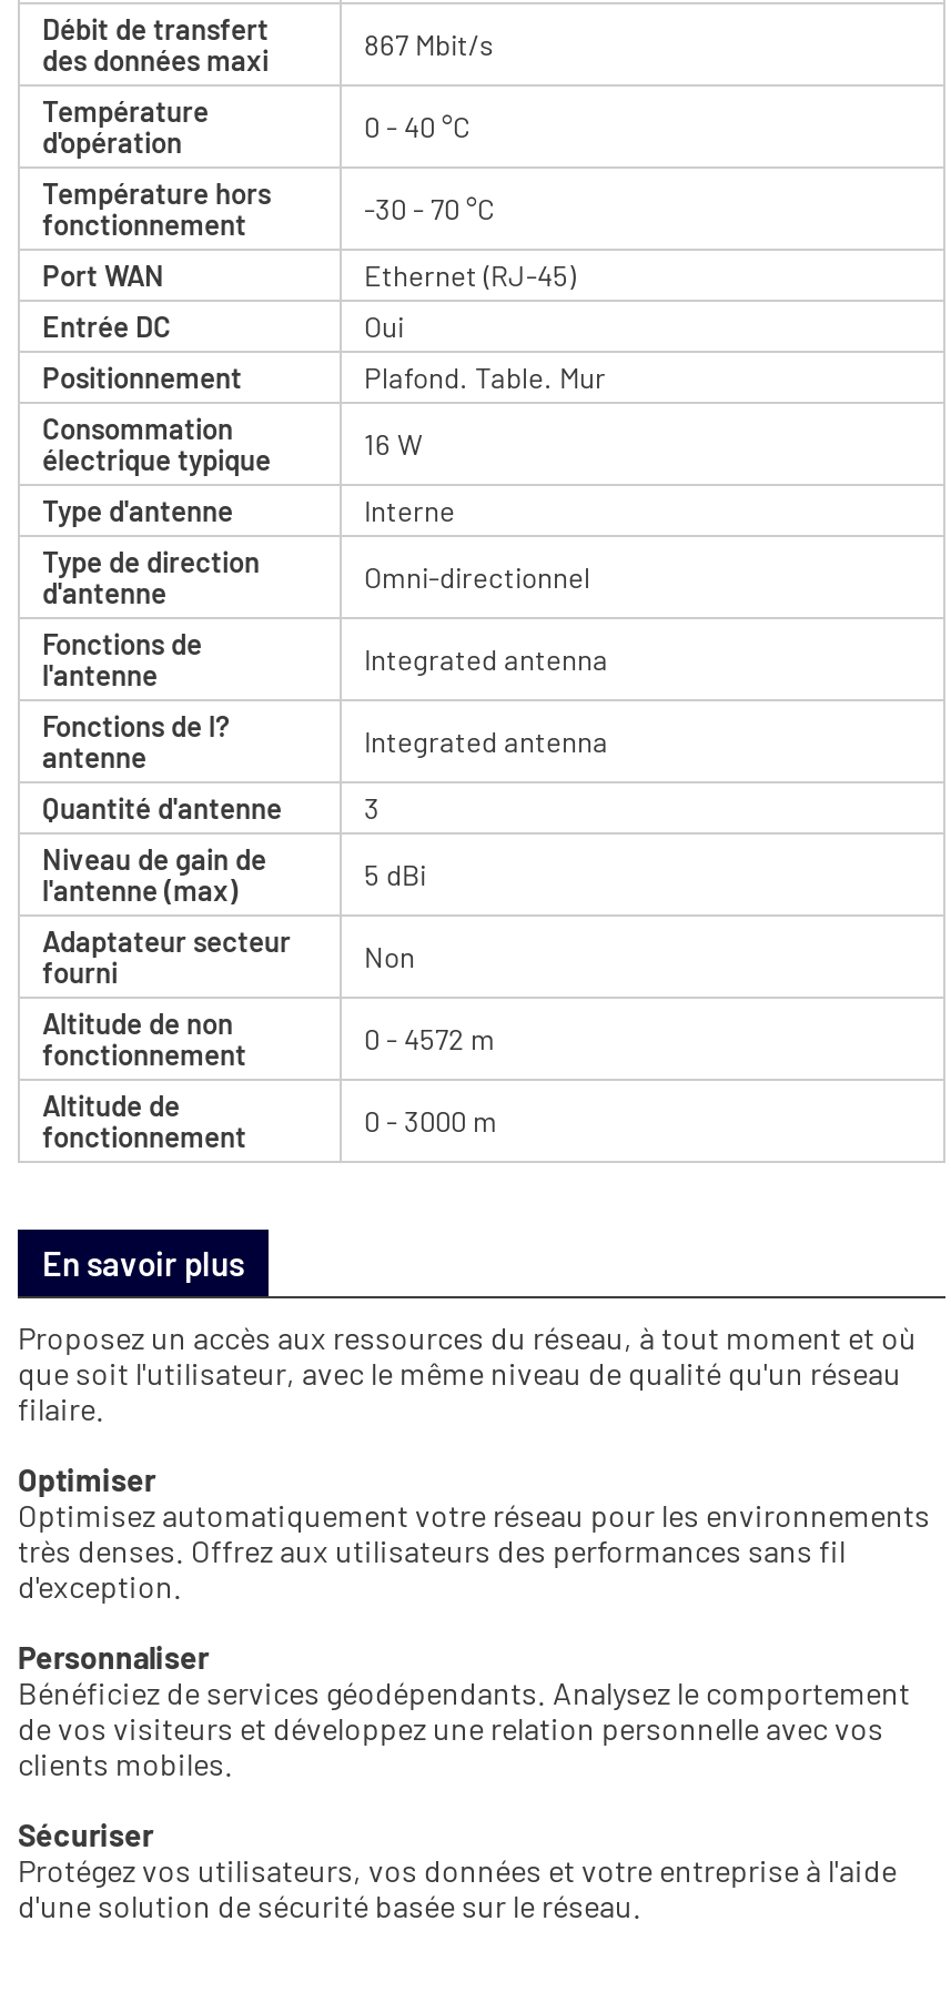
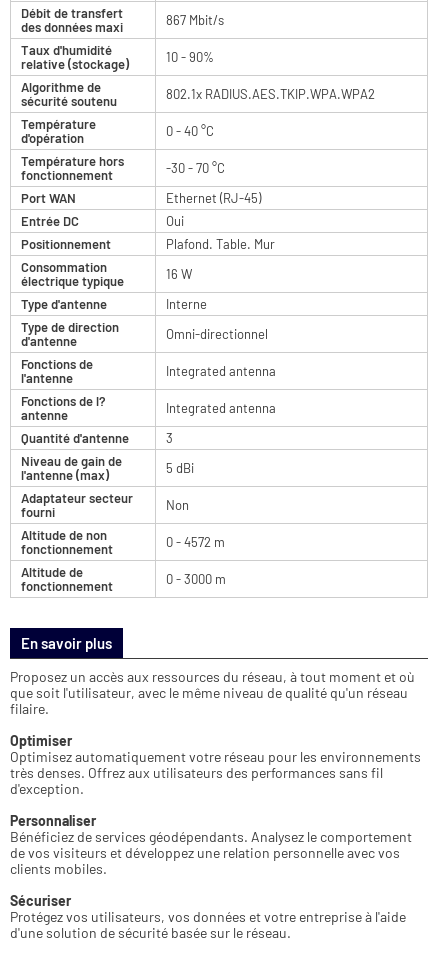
+ Taux d'humidité
+ relative (stockage)
+ 10 - 90%
+ Algorithme de
+ sécurité soutenu
+ 802.1x RADIUS.AES.TKIP.WPA.WPA2
